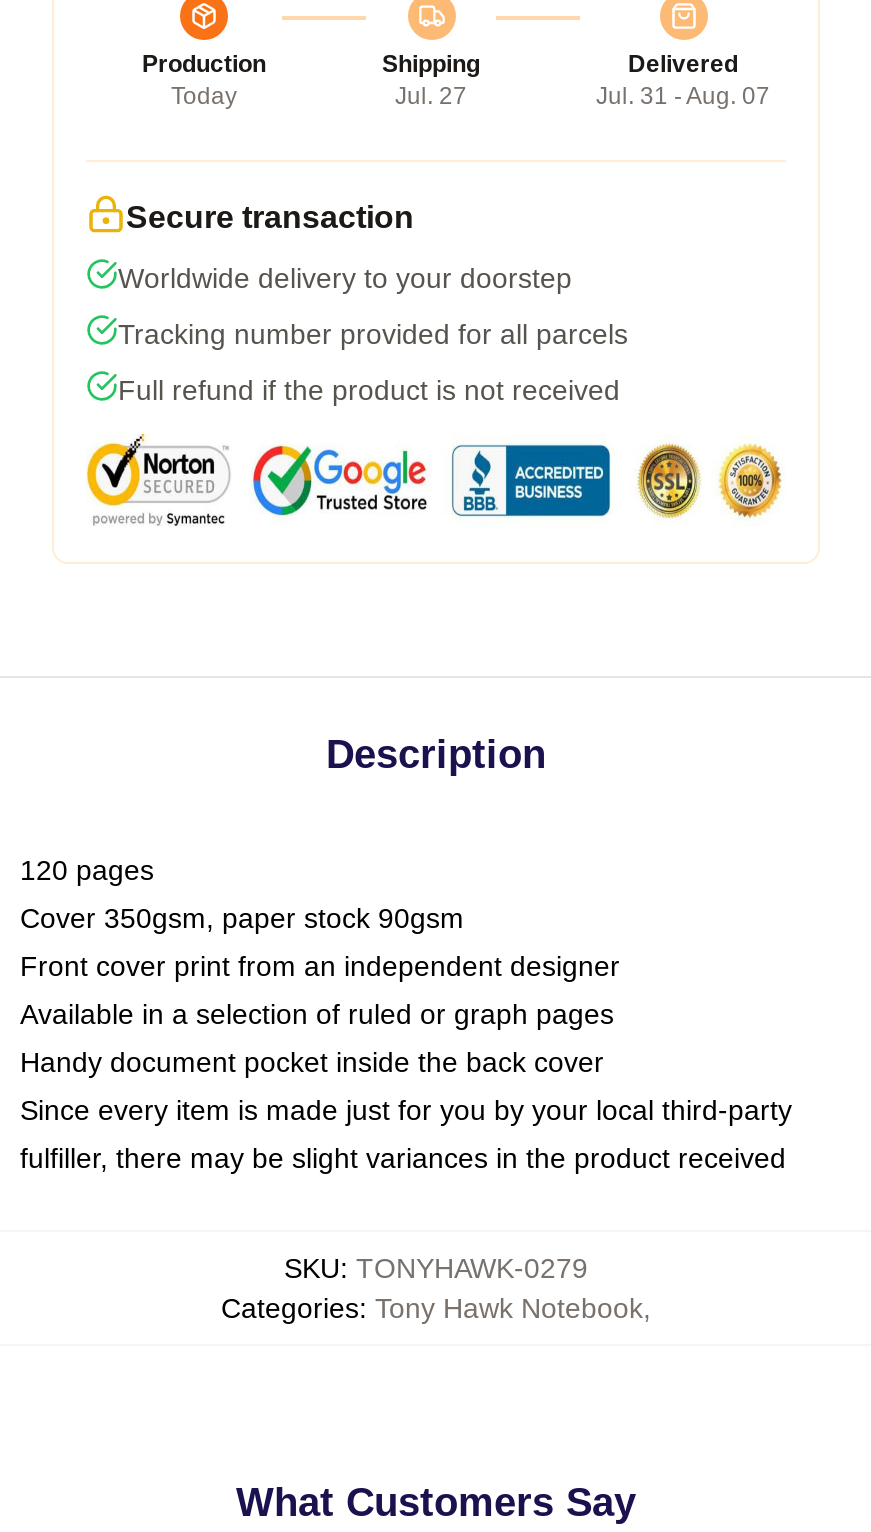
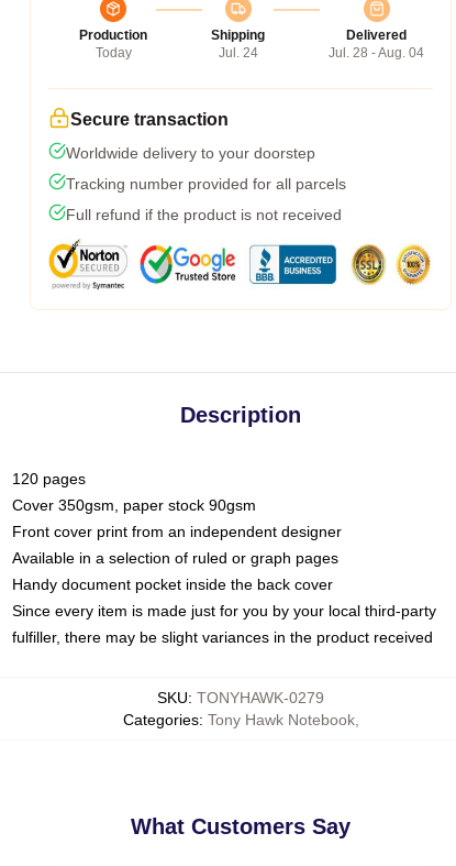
- Jul. 27
+ Jul. 24

- Jul. 31 - Aug. 07
+ Jul. 28 - Aug. 04
